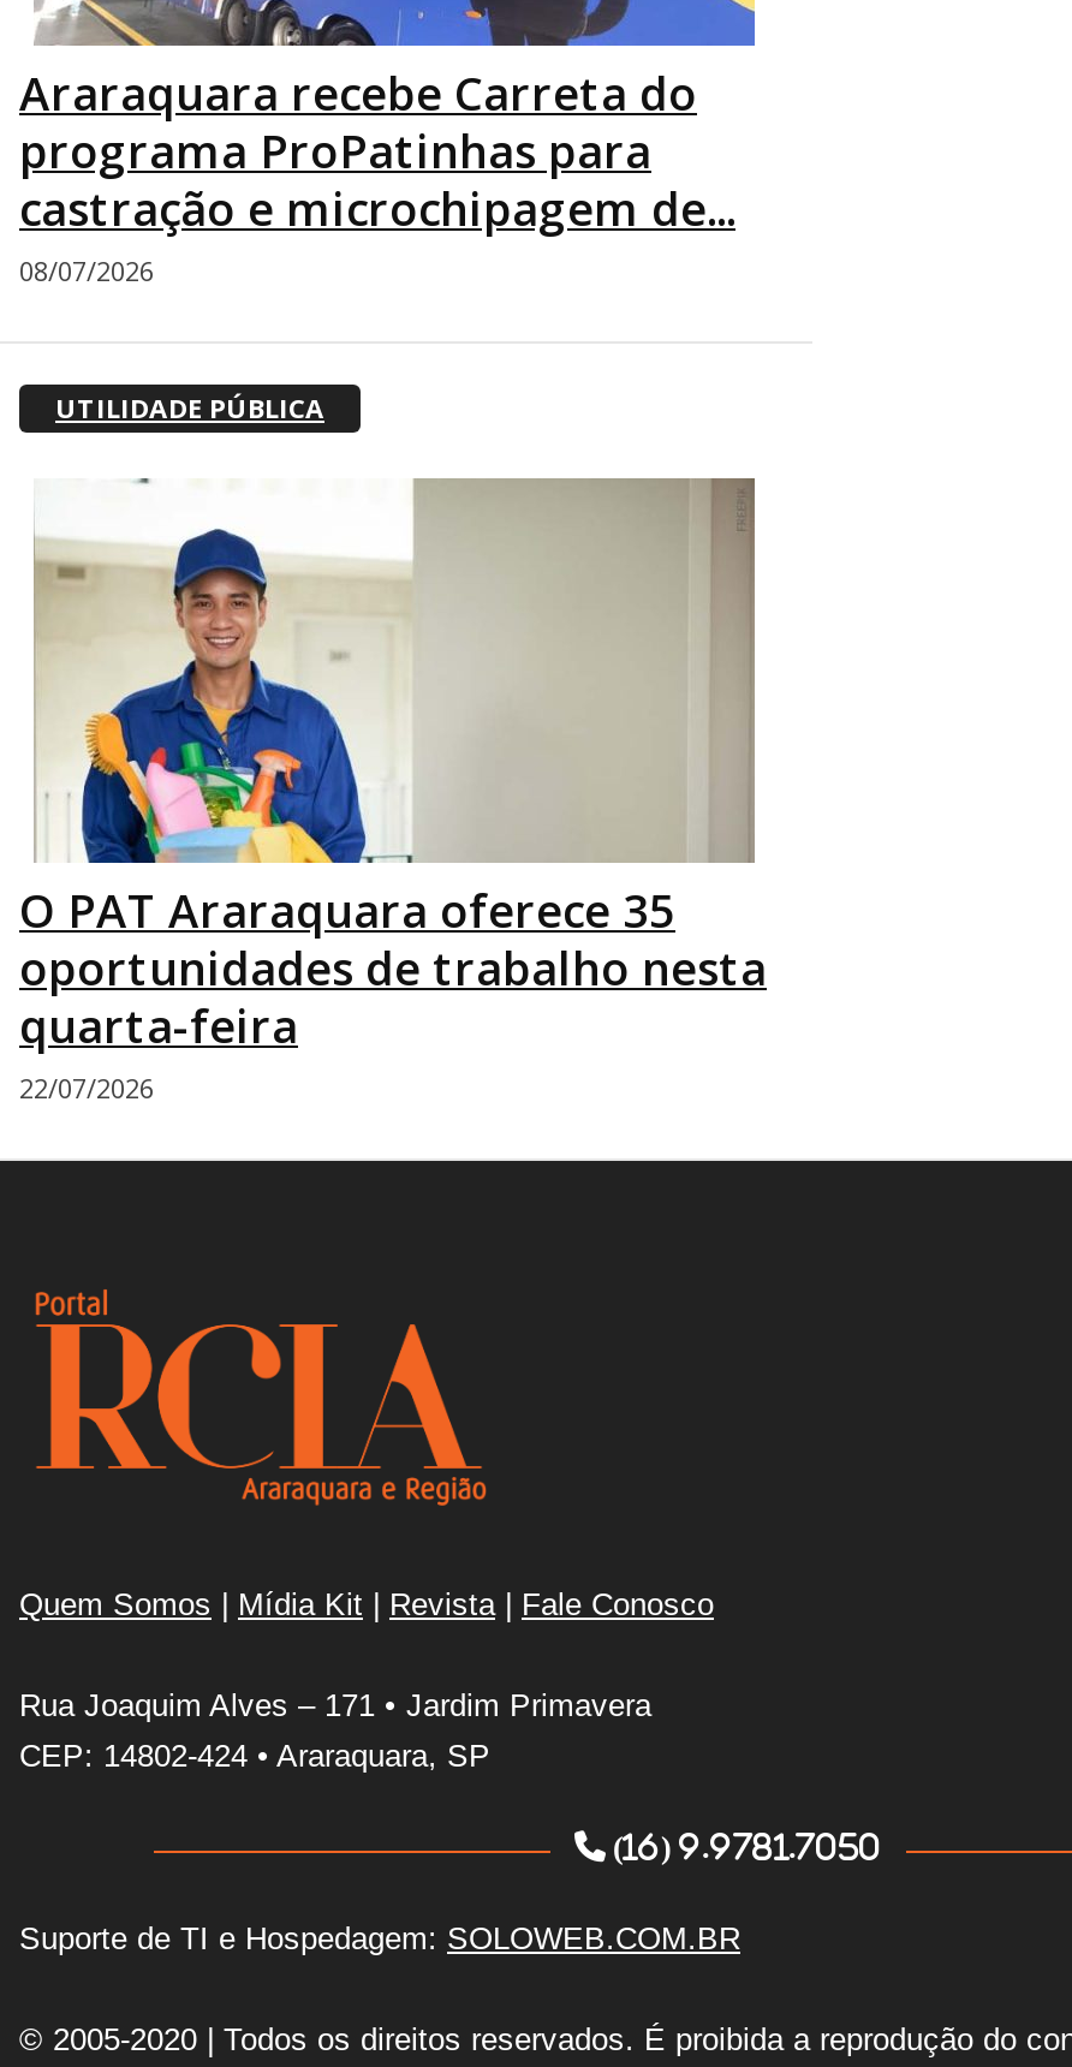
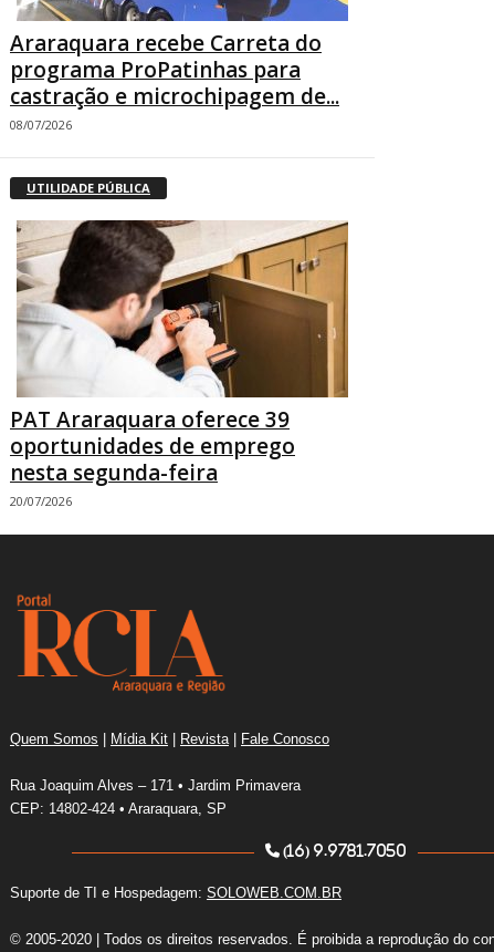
- [image]
- O PAT Araraquara oferece 35
- oportunidades de trabalho nesta
- quarta-feira
- 22/07/2026
+ [image]
+ PAT Araraquara oferece 39
+ oportunidades de emprego
+ nesta segunda-feira
+ 20/07/2026
